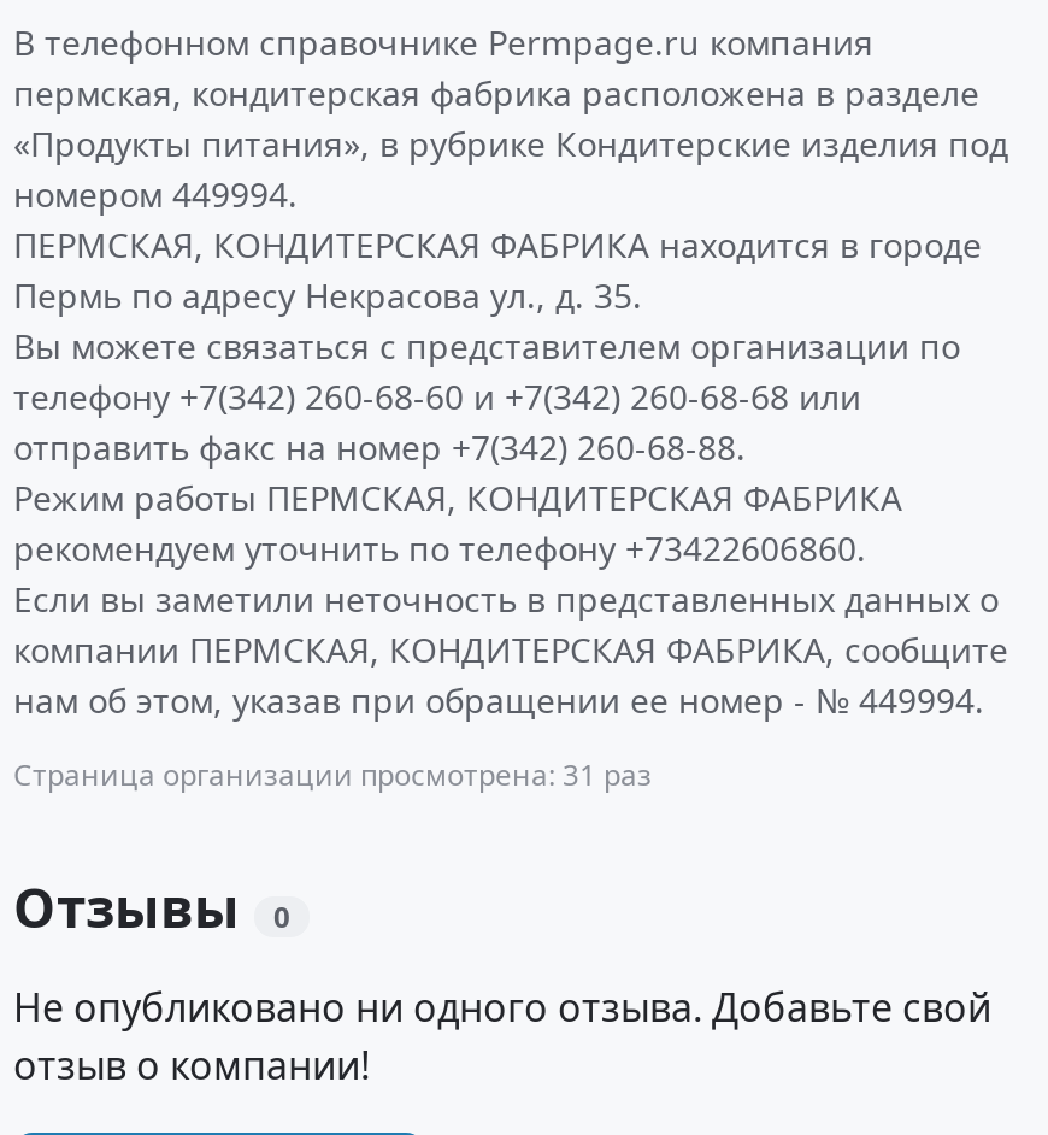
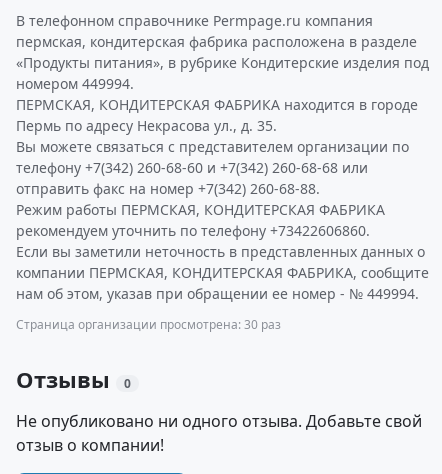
- Страница организации просмотрена: 31 раз
+ Страница организации просмотрена: 30 раз
